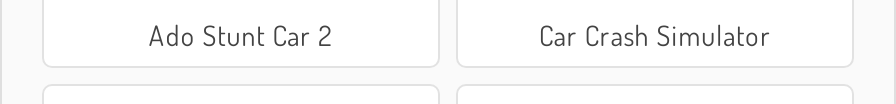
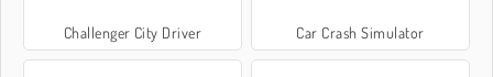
- Ado Stunt Car 2
+ Challenger City Driver
